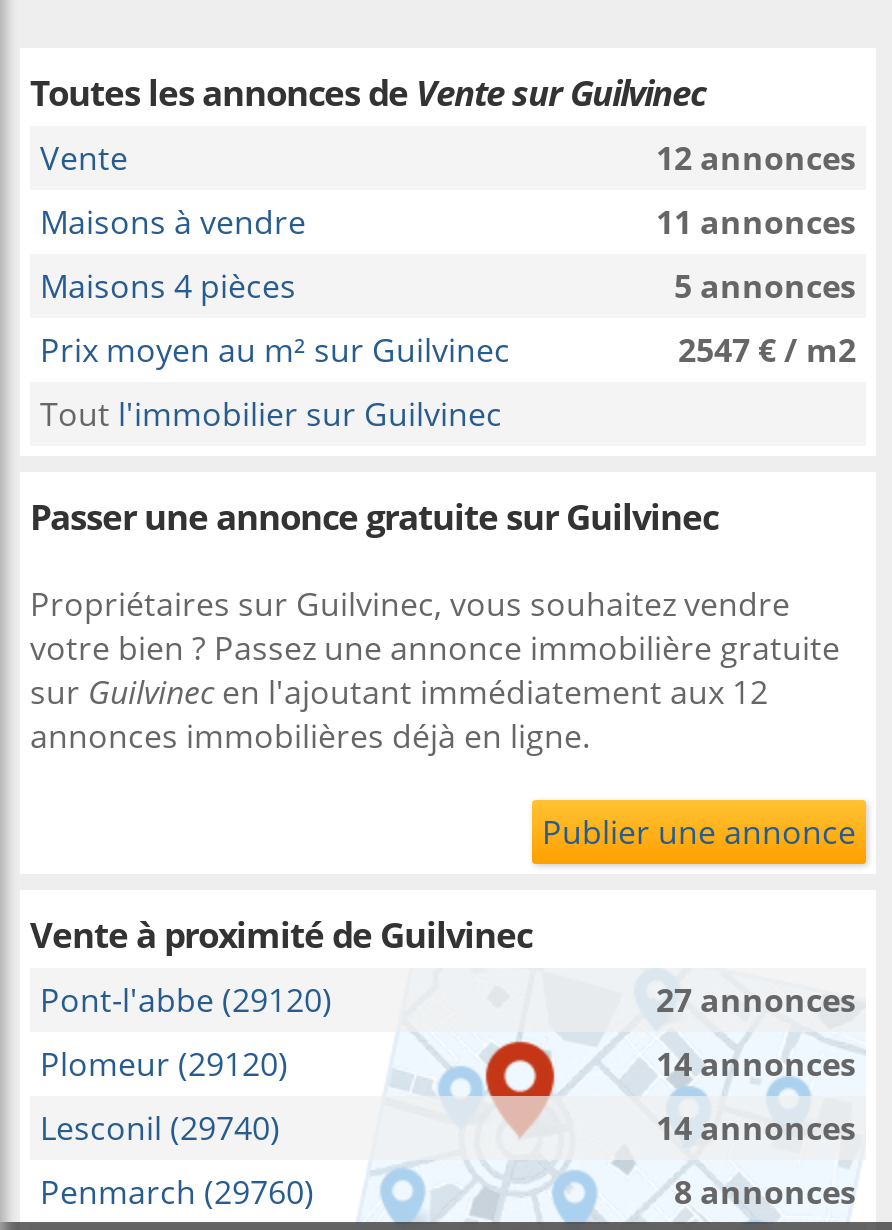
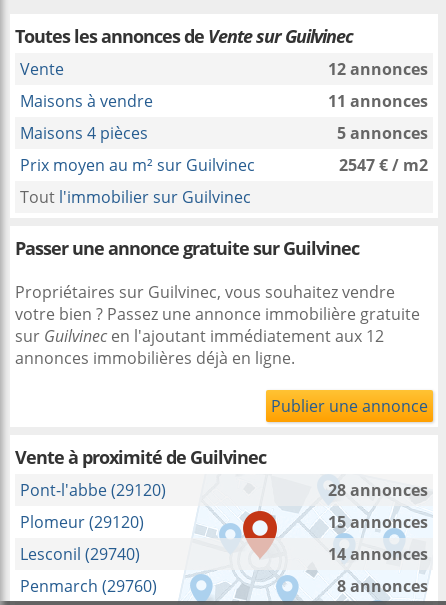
- 27 annonces
+ 28 annonces

- 14 annonces
+ 15 annonces
